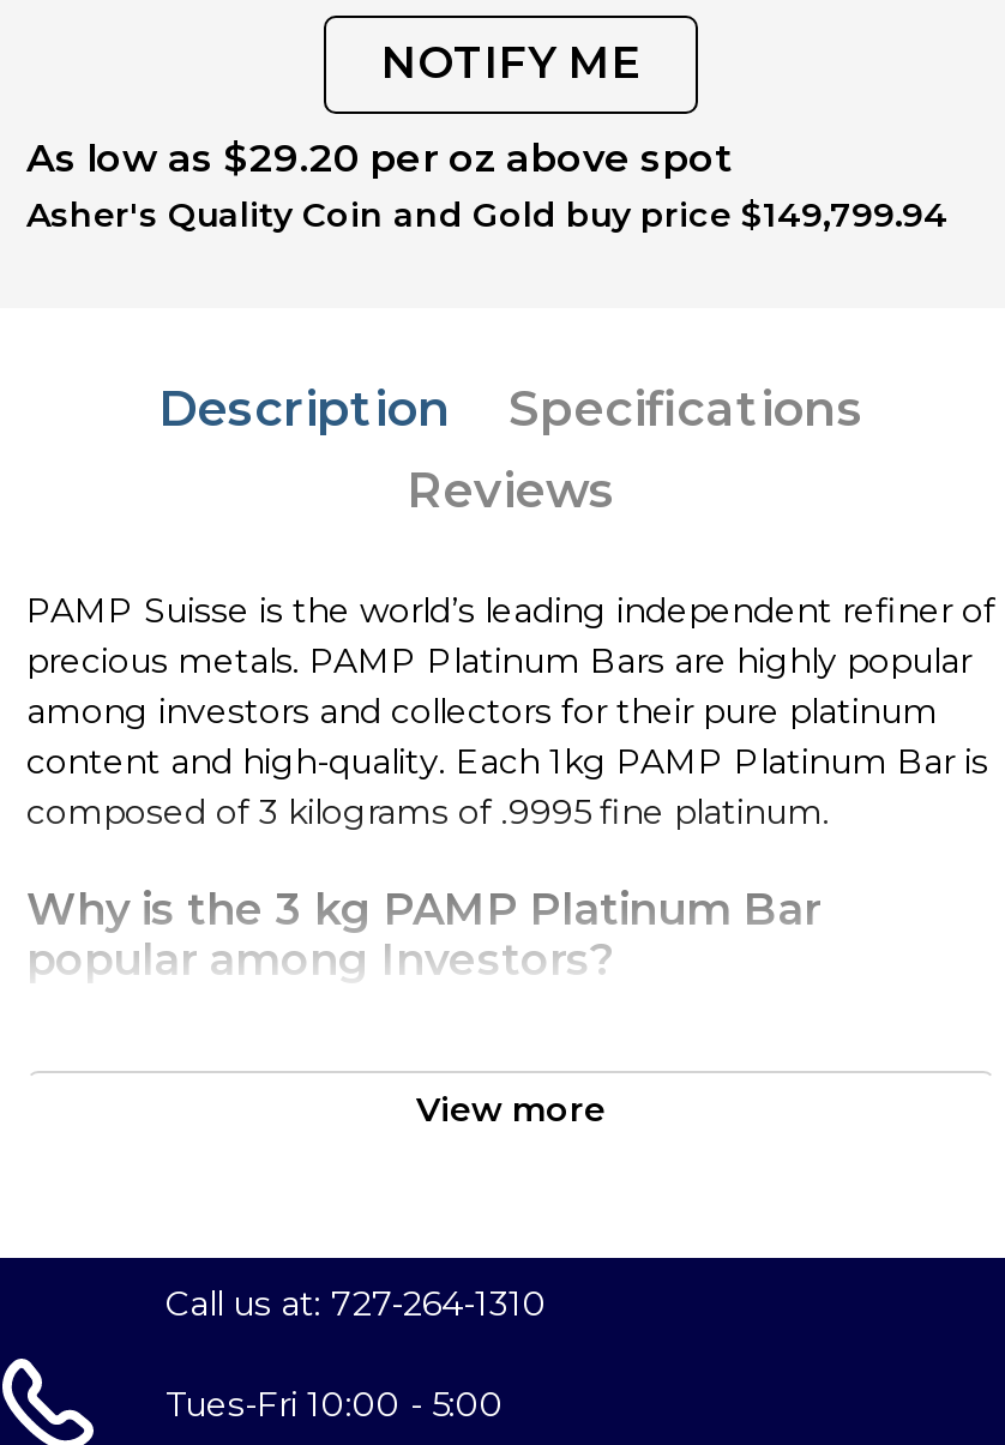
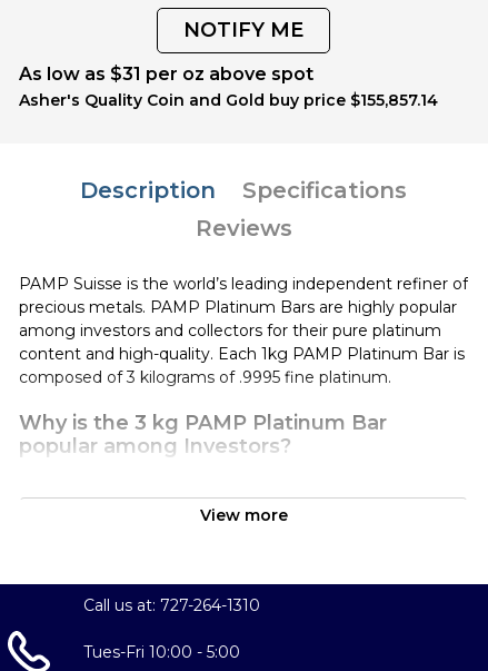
- As low as $29.20 per oz above spot
+ As low as $31 per oz above spot

- Asher's Quality Coin and Gold buy price $149,799.94
+ Asher's Quality Coin and Gold buy price $155,857.14
